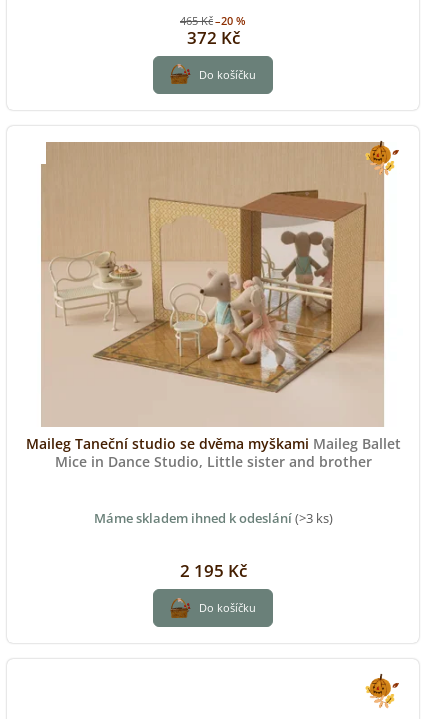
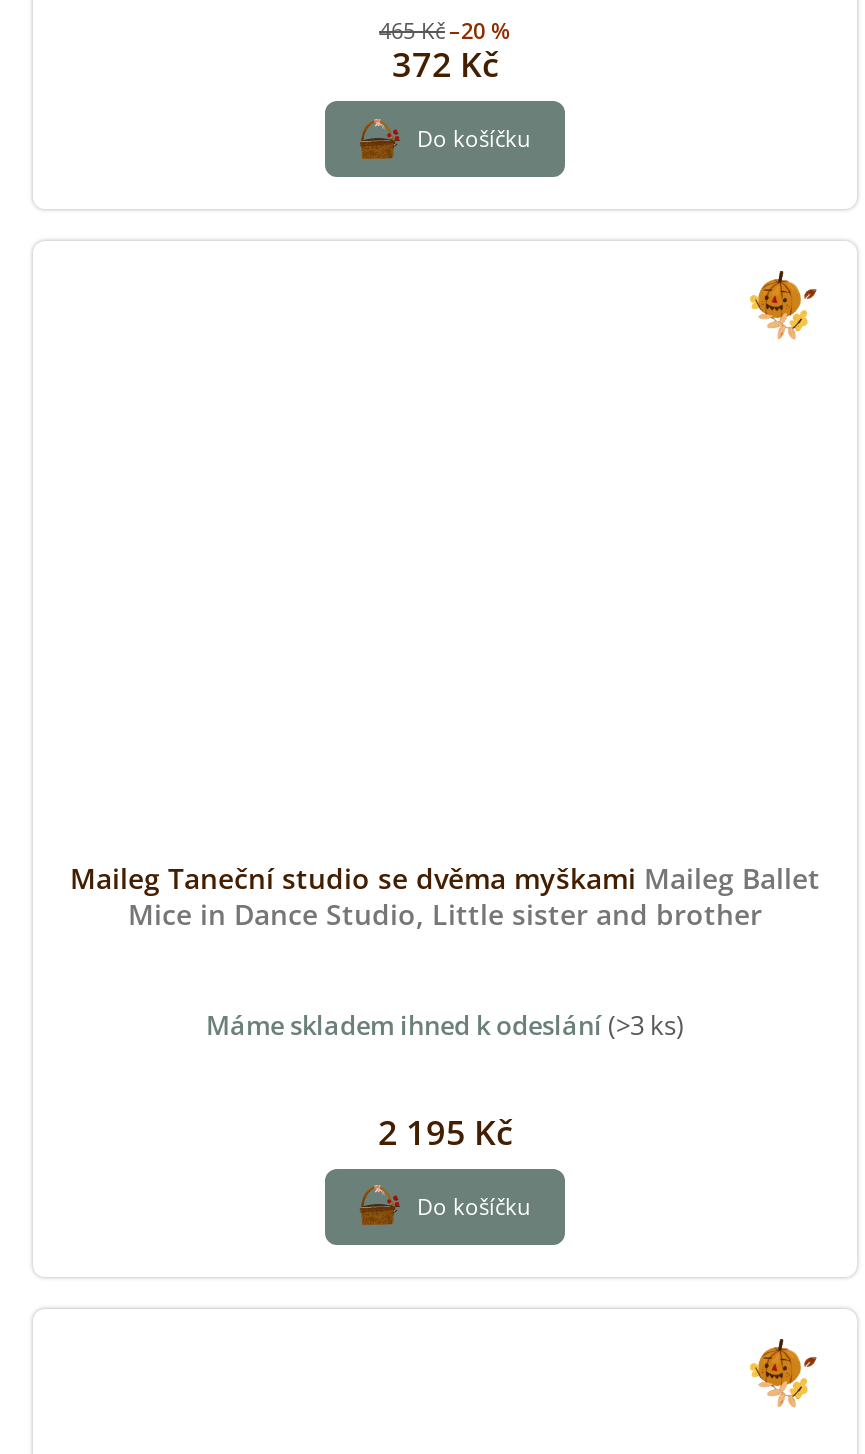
- [image]
